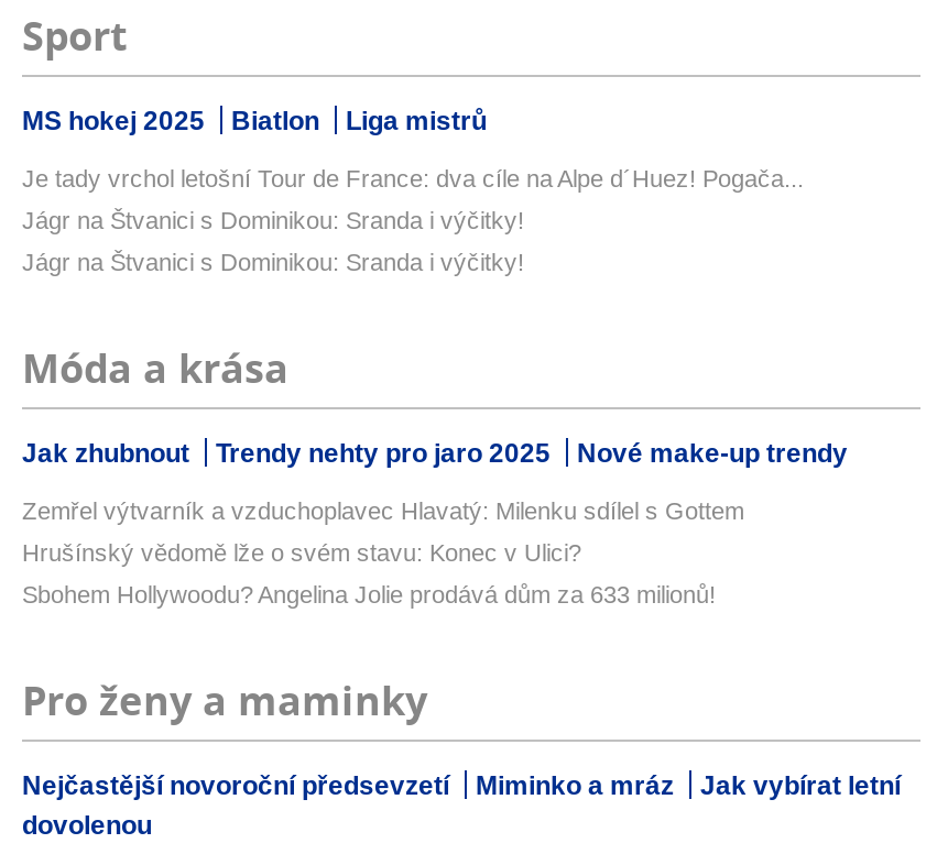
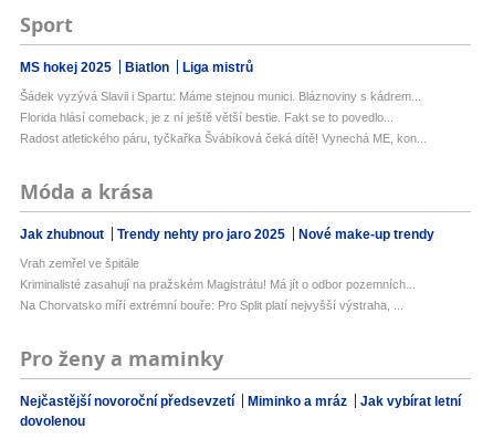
- Je tady vrchol letošní Tour de France: dva cíle na Alpe d´Huez! Pogača...
+ Šádek vyzývá Slavii i Spartu: Máme stejnou munici. Bláznoviny s kádrem...

- Jágr na Štvanici s Dominikou: Sranda i výčitky!
+ Florida hlásí comeback, je z ní ještě větší bestie. Fakt se to povedlo...

- Jágr na Štvanici s Dominikou: Sranda i výčitky!
+ Radost atletického páru, tyčkařka Švábíková čeká dítě! Vynechá ME, kon...

- Zemřel výtvarník a vzduchoplavec Hlavatý: Milenku sdílel s Gottem
+ Vrah zemřel ve špitále

- Hrušínský vědomě lže o svém stavu: Konec v Ulici?
+ Kriminalisté zasahují na pražském Magistrátu! Má jít o odbor pozemních...

- Sbohem Hollywoodu? Angelina Jolie prodává dům za 633 milionů!
+ Na Chorvatsko míří extrémní bouře: Pro Split platí nejvyšší výstraha, ...
